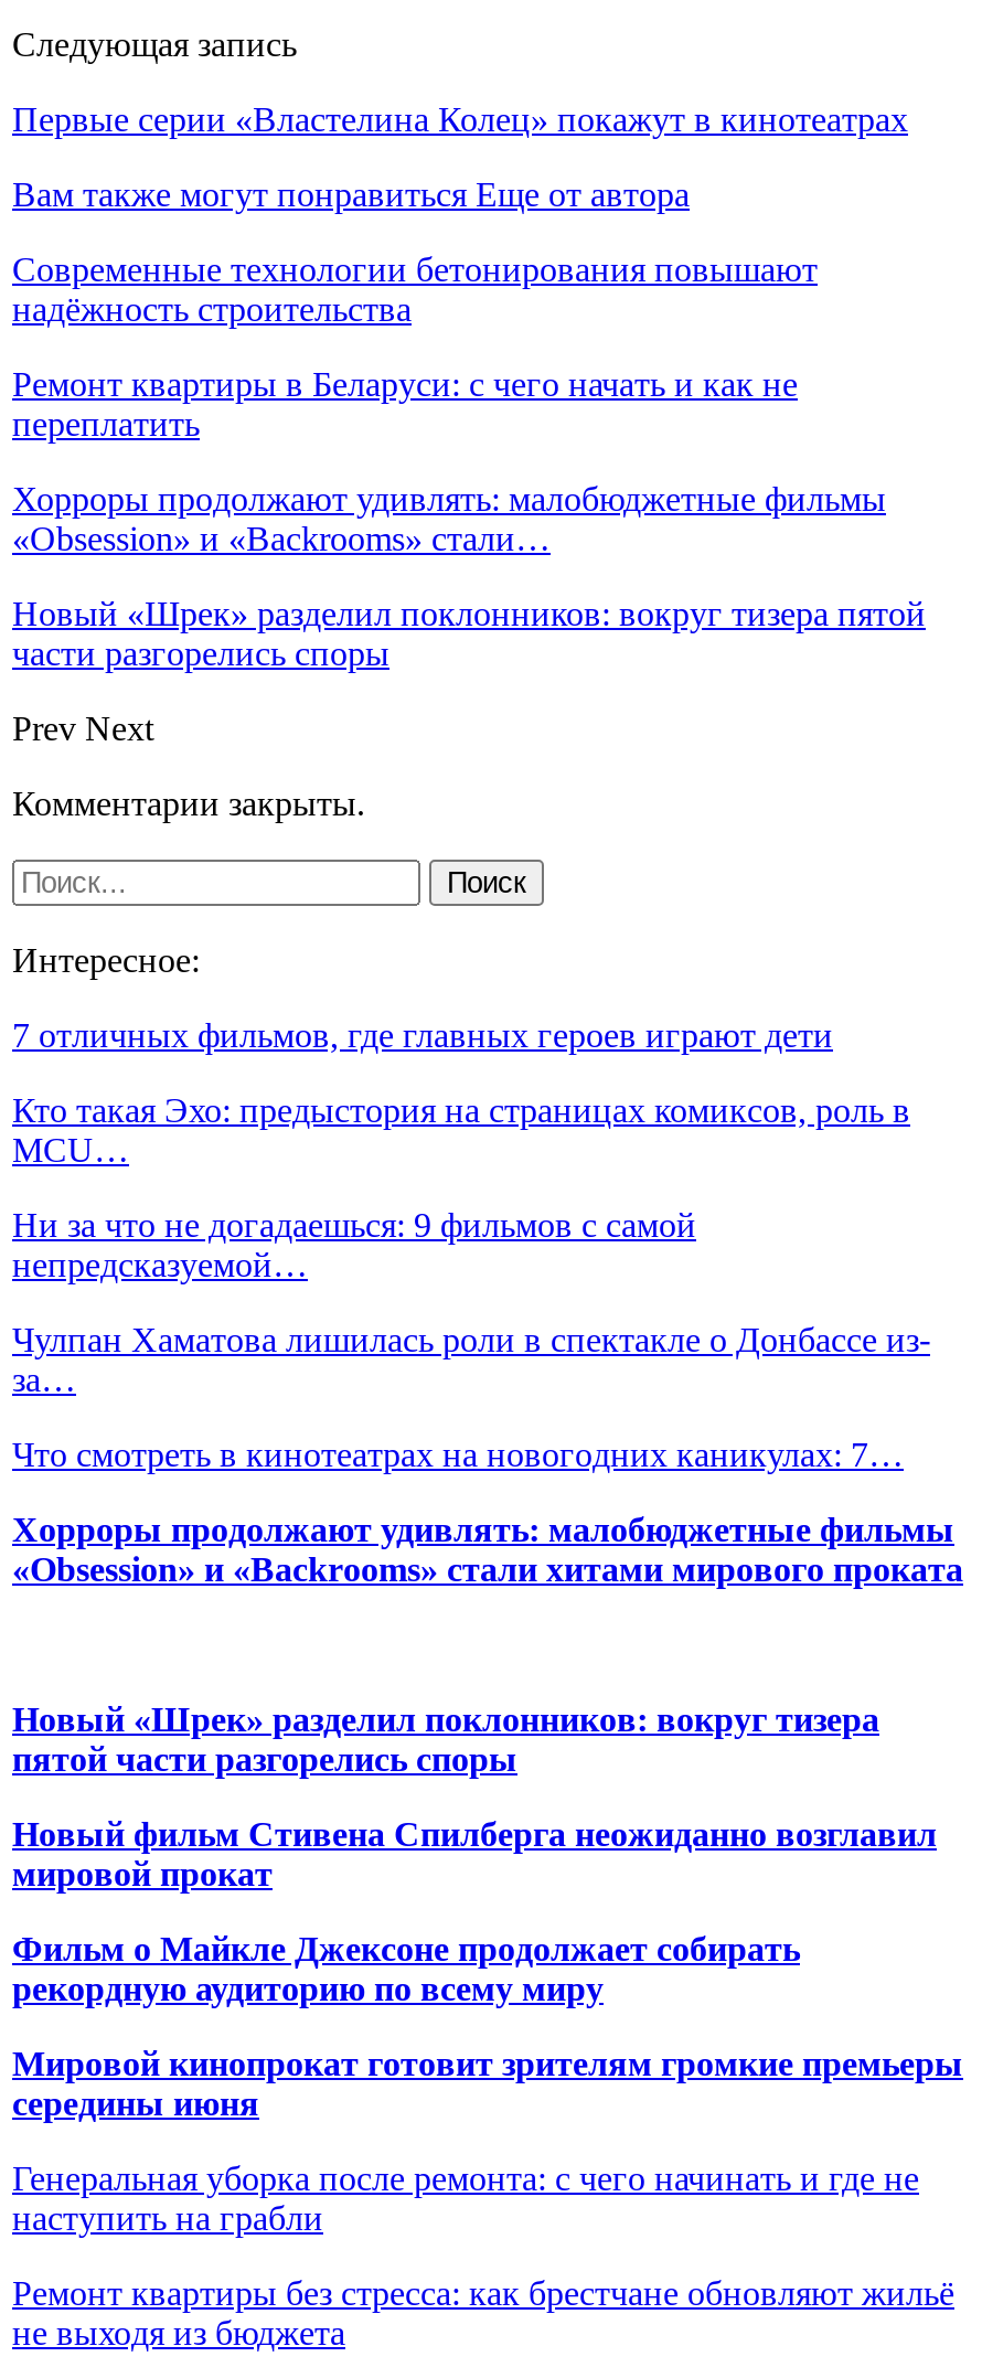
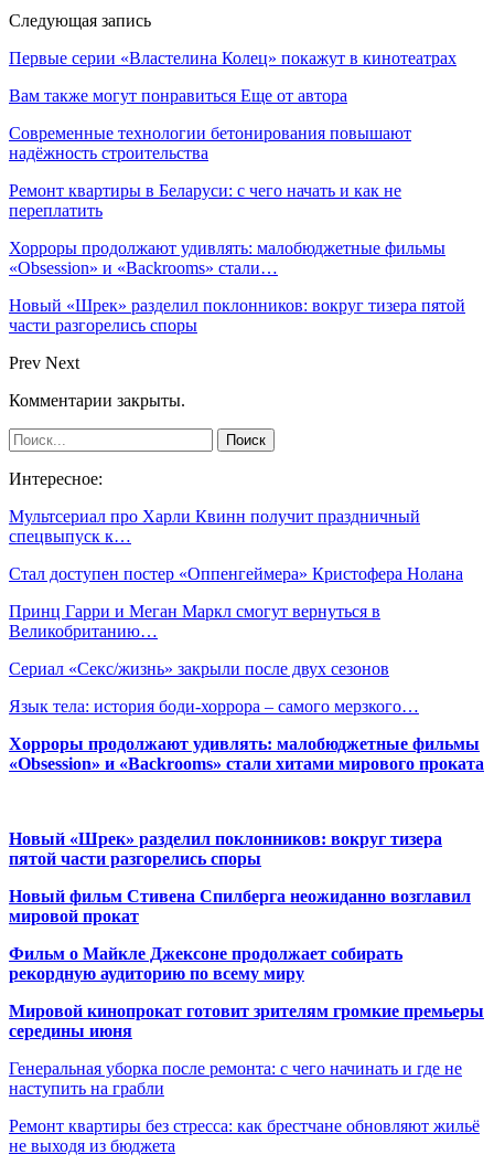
- 7 отличных фильмов, где главных героев играют дети
+ Мультсериал про Харли Квинн получит праздничный
+ спецвыпуск к…

- Кто такая Эхо: предыстория на страницах комиксов, роль в
- MCU…
+ Стал доступен постер «Оппенгеймера» Кристофера Нолана

- Ни за что не догадаешься: 9 фильмов с самой
- непредсказуемой…
+ Принц Гарри и Меган Маркл смогут вернуться в
+ Великобританию…

- Чулпан Хаматова лишилась роли в спектакле о Донбассе из-
- за…
+ Сериал «Секс/жизнь» закрыли после двух сезонов

- Что смотреть в кинотеатрах на новогодних каникулах: 7…
+ Язык тела: история боди-хоррора – самого мерзкого…
